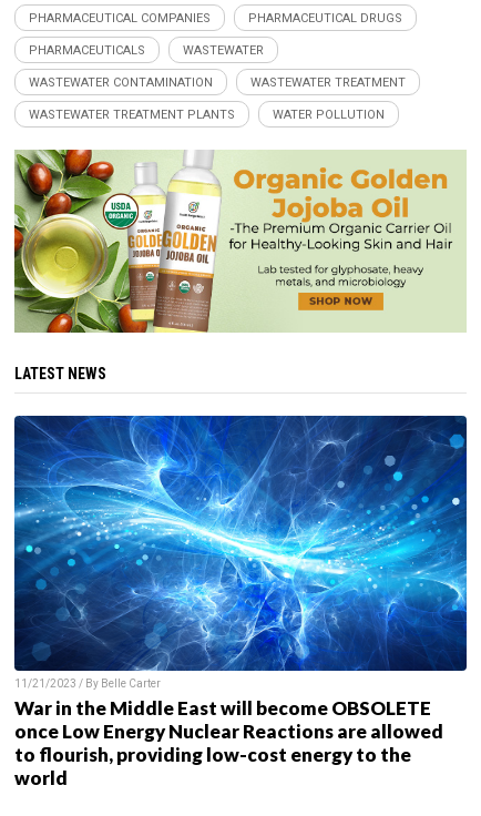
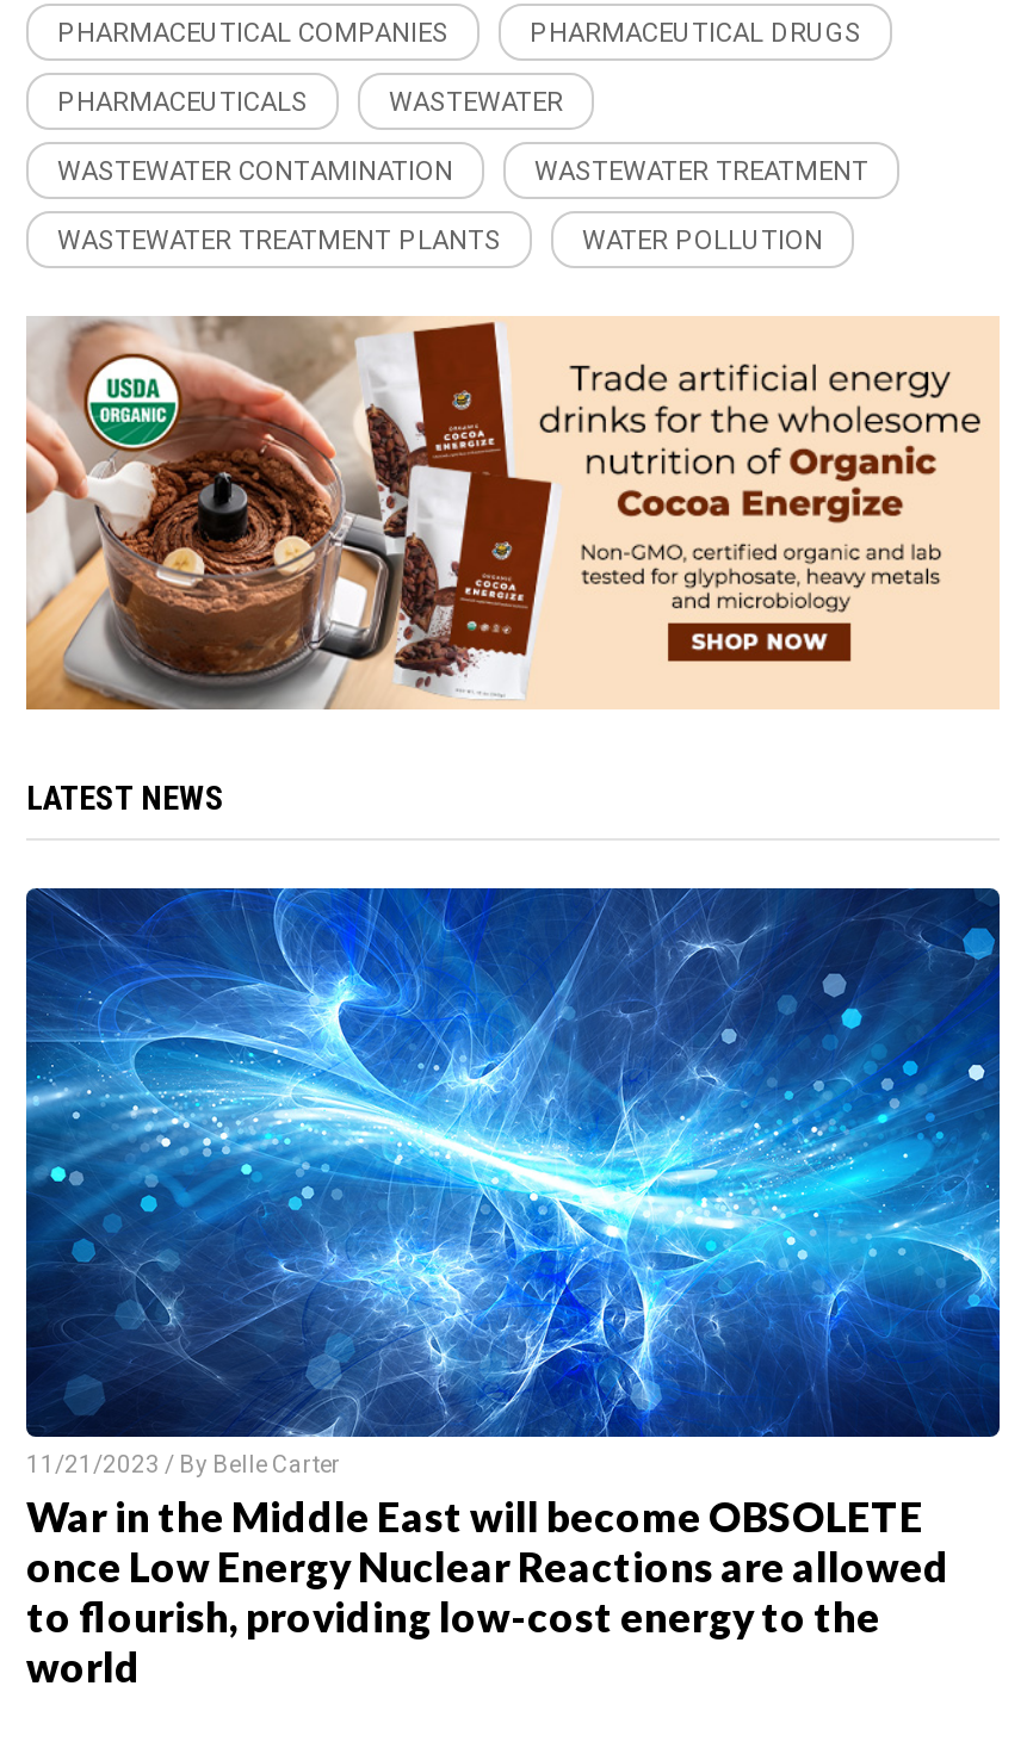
- [image]
+ [image]
